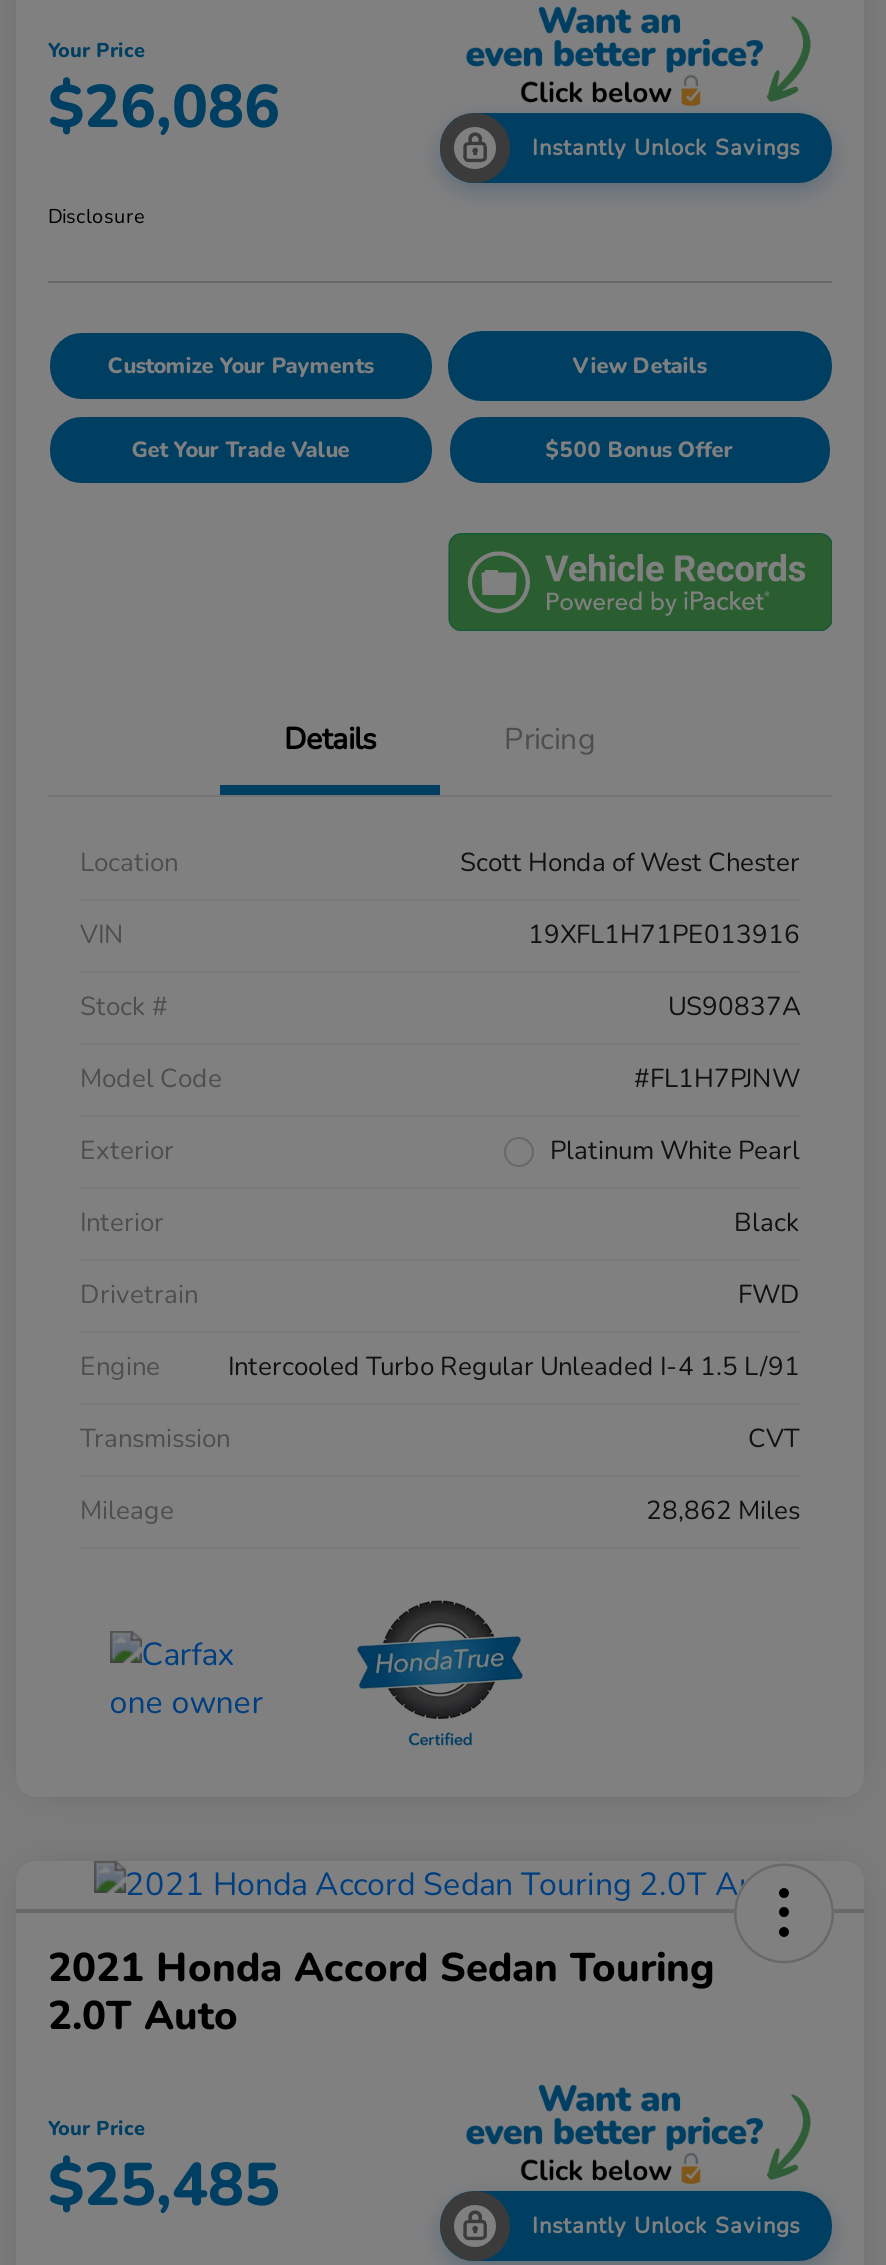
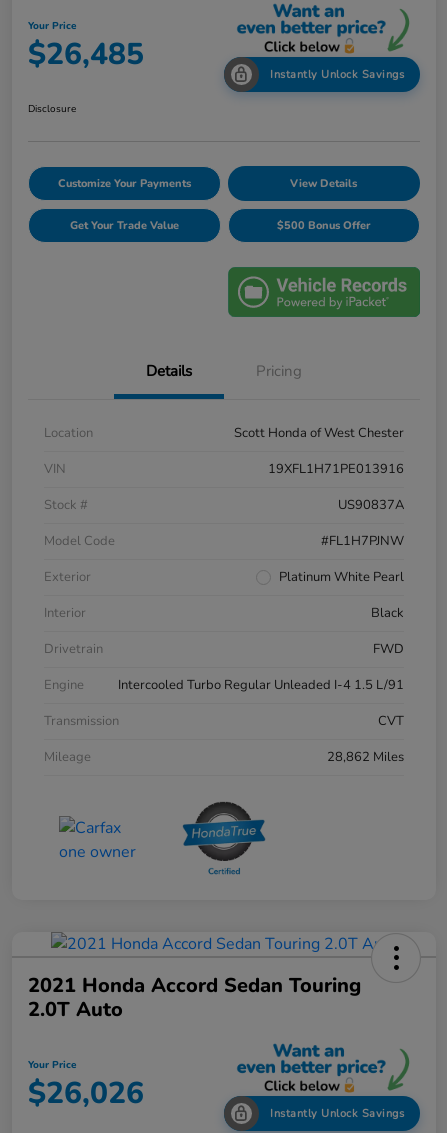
- $26,086
+ $26,485

- $25,485
+ $26,026
